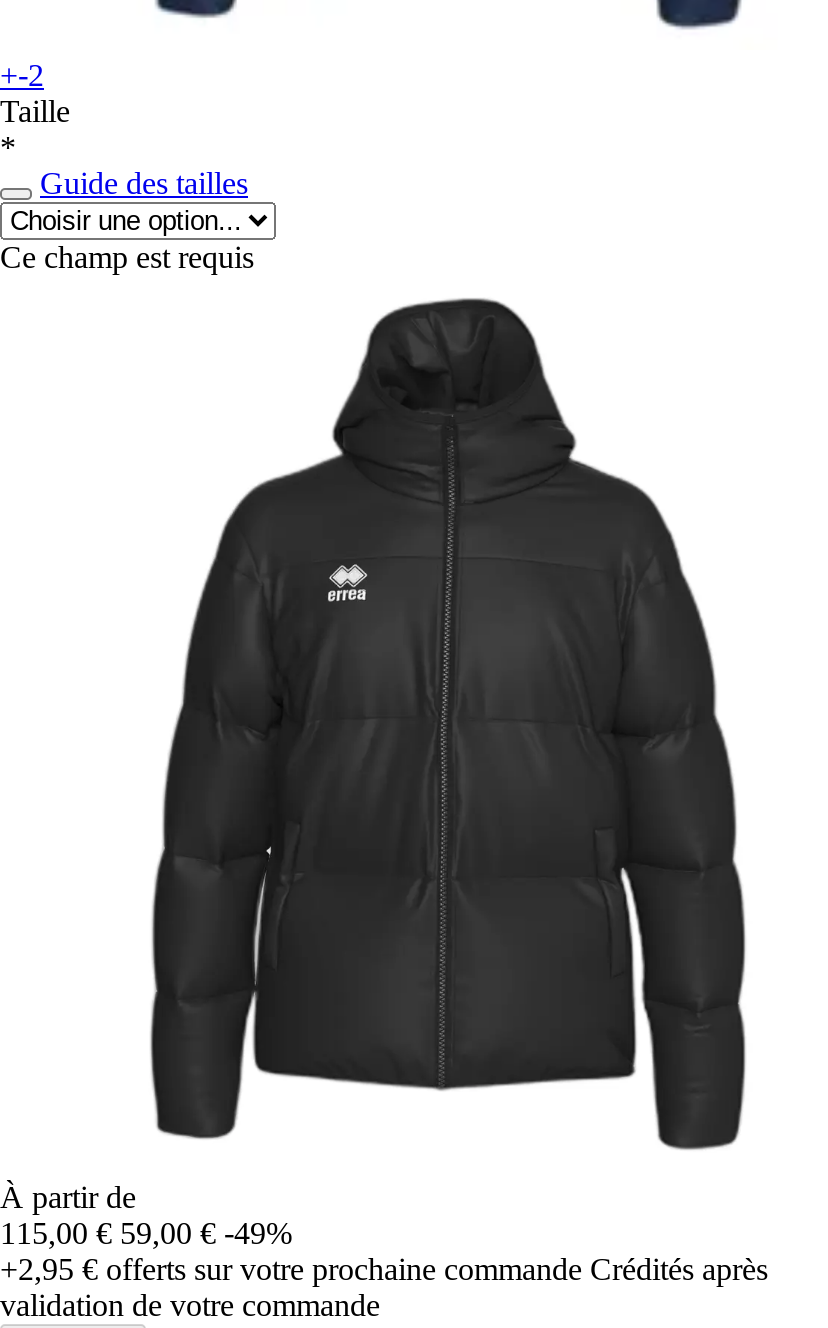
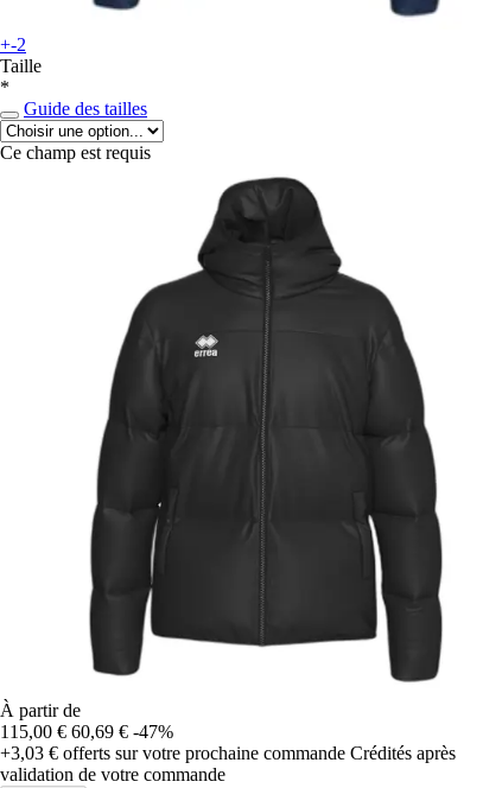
- 115,00 € 59,00 € -49%
+ 115,00 € 60,69 € -47%

- +2,95 €offerts sur votre prochaine commande Crédités après
+ +3,03 €offerts sur votre prochaine commande Crédités après
